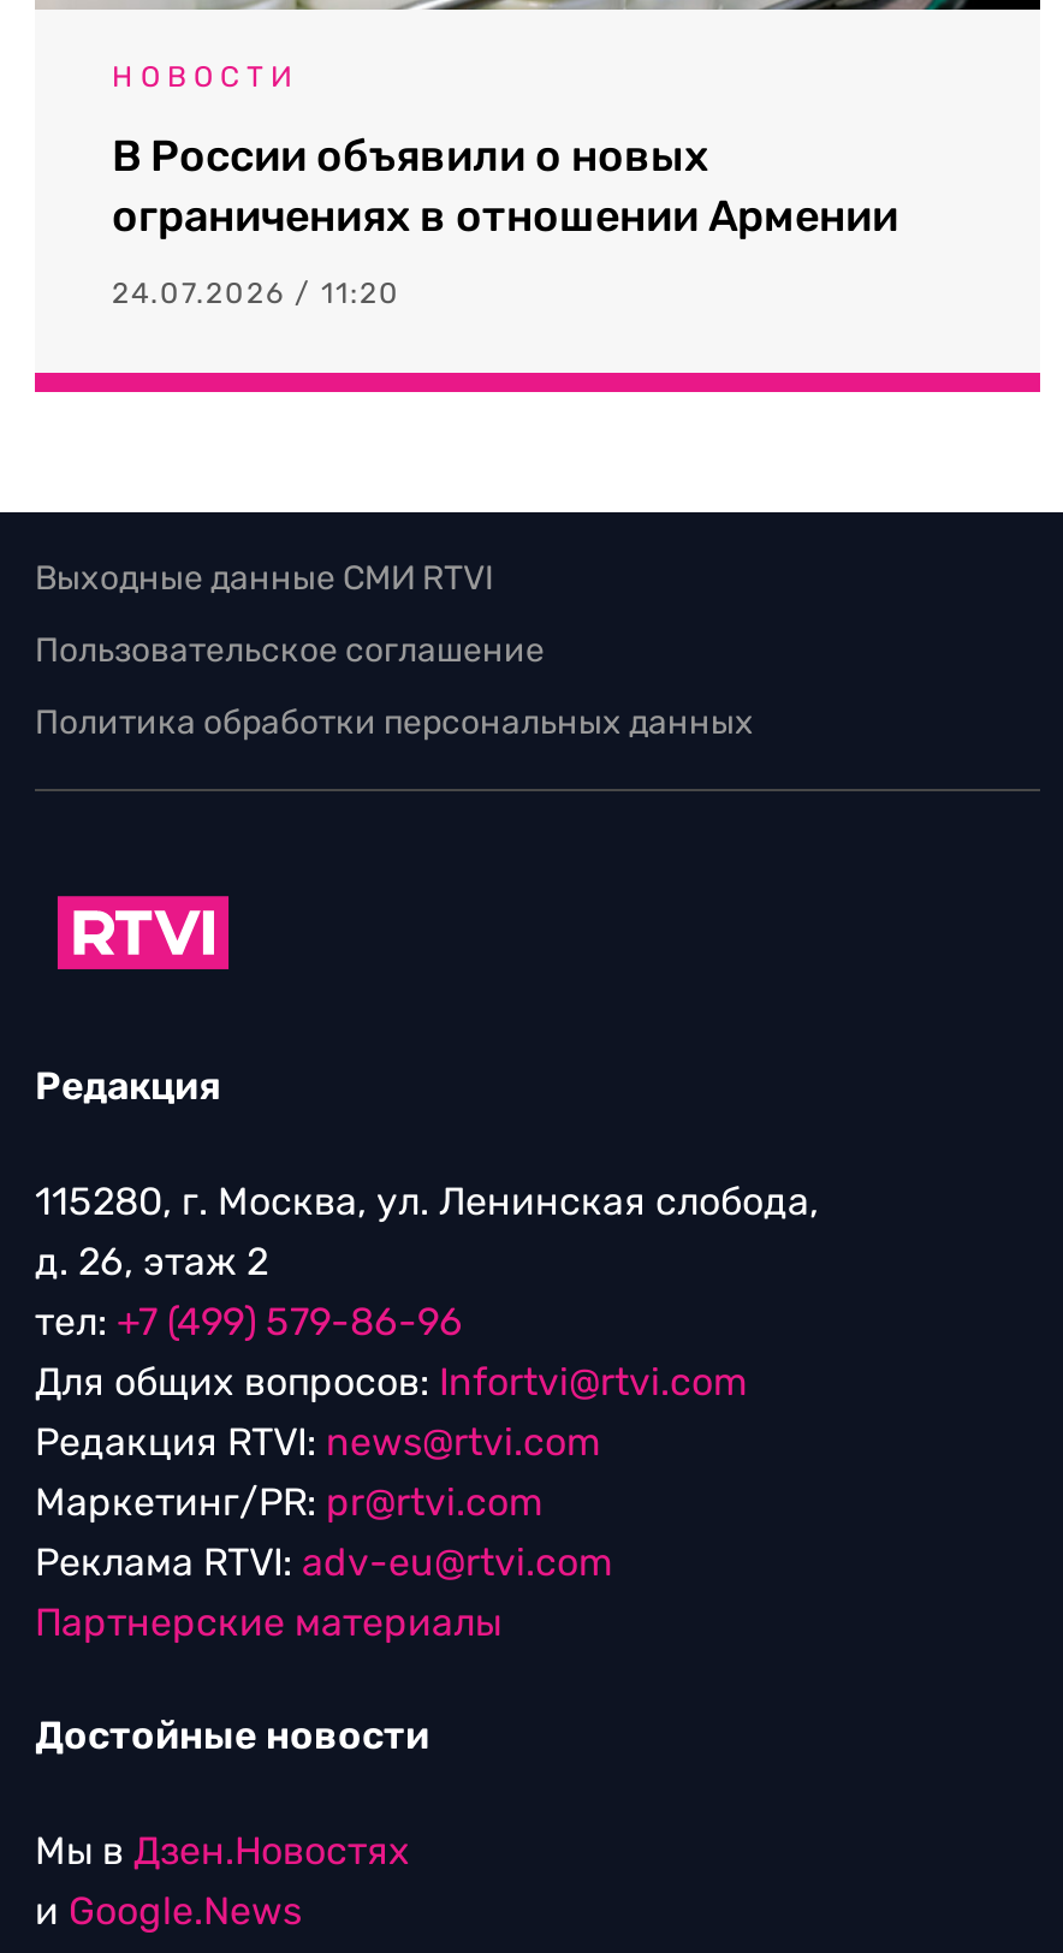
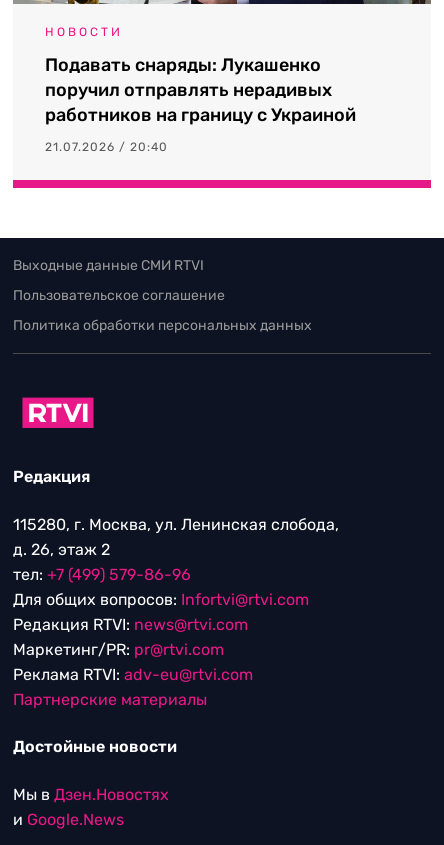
- В России объявили о новых
- ограничениях в отношении Армении
+ Подавать снаряды: Лукашенко
+ поручил отправлять нерадивых
+ работников на границу с Украиной

- 24.07.2026 / 11:20
+ 21.07.2026 / 20:40
